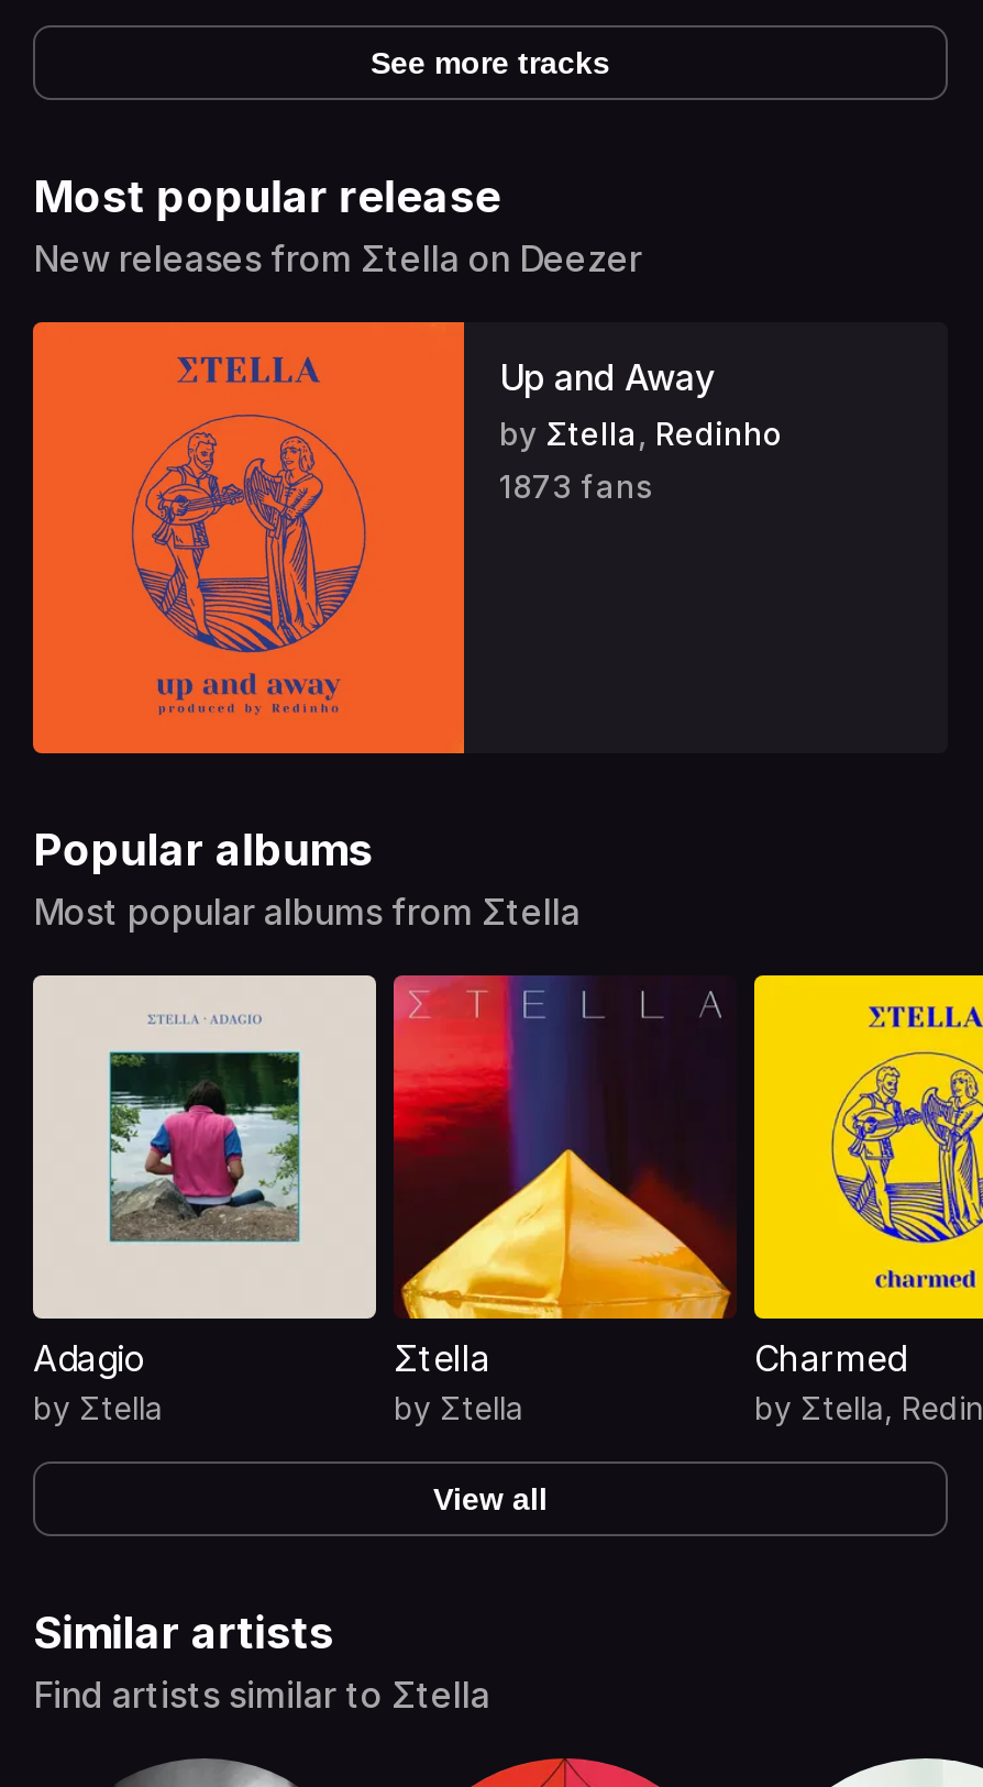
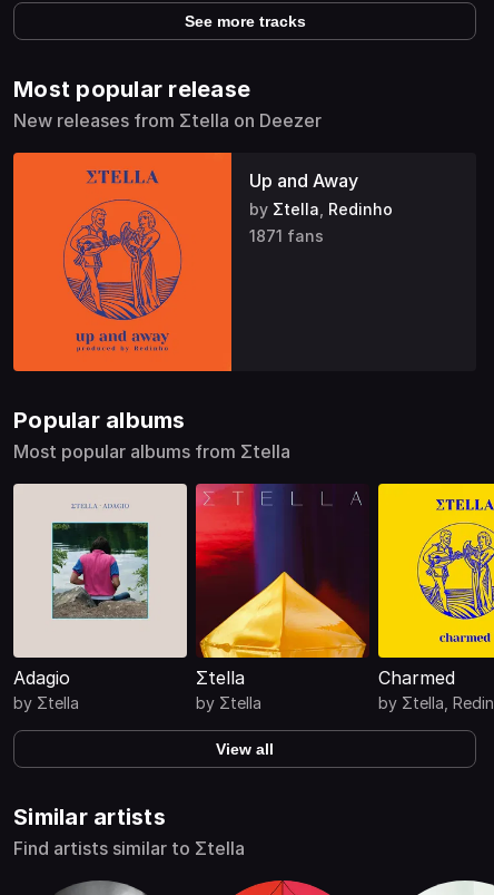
- 1873 fans
+ 1871 fans
